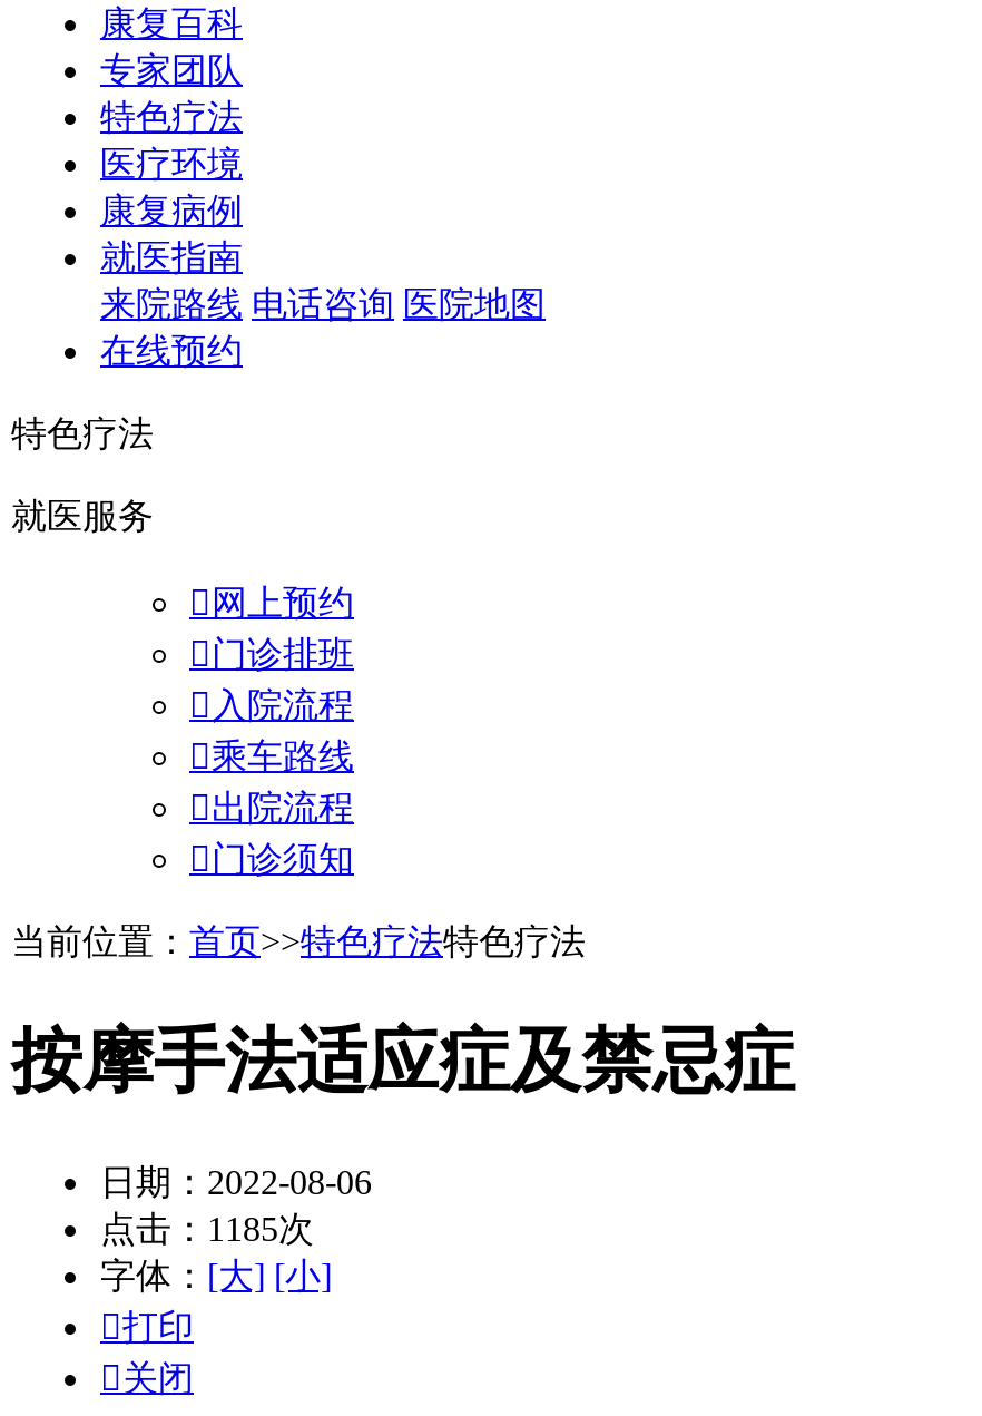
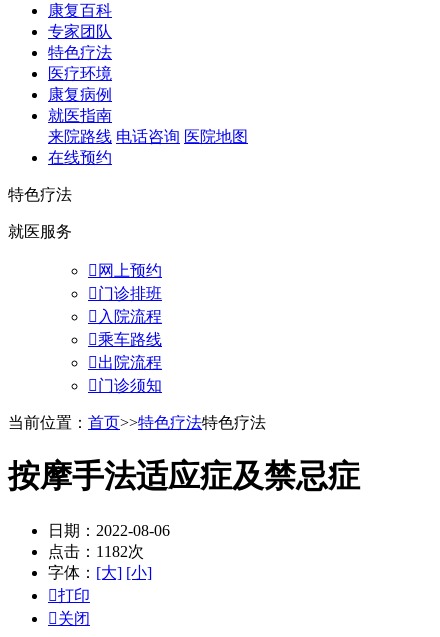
- 点击：1185次
+ 点击：1182次
